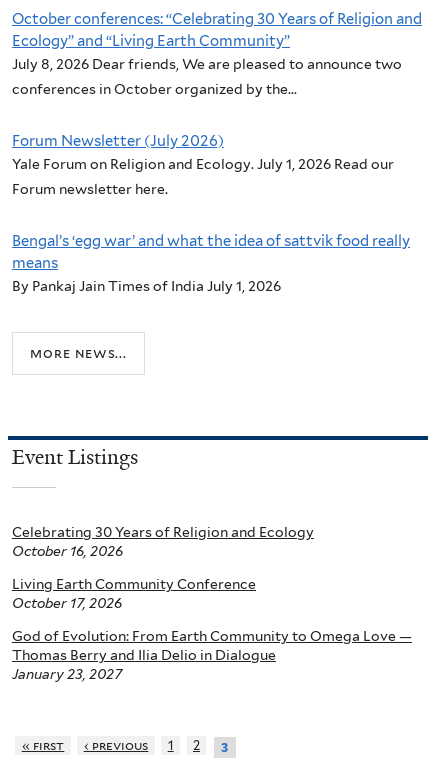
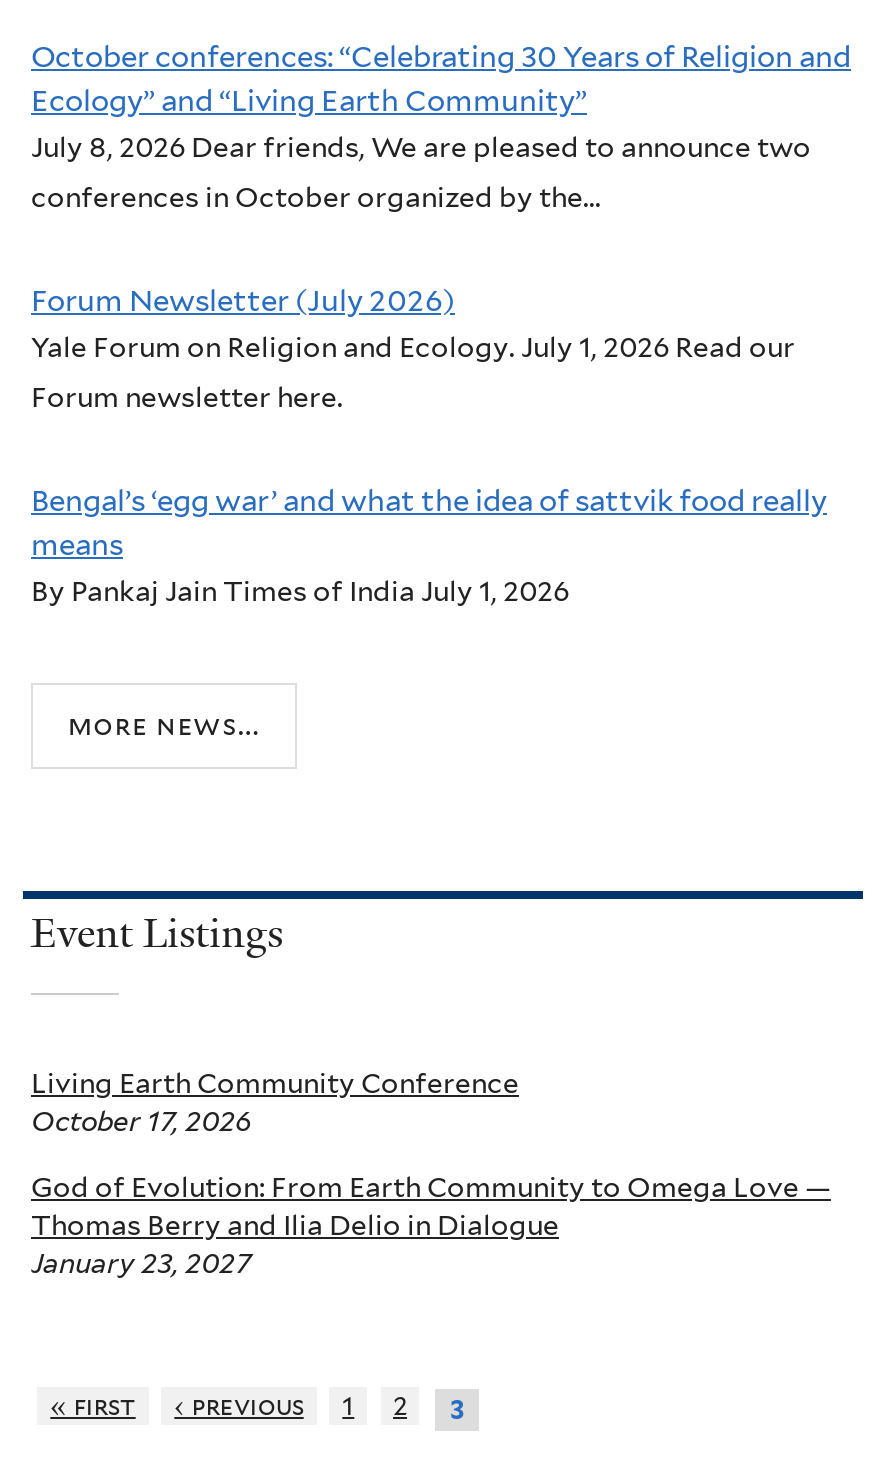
- Celebrating 30 Years of Religion and Ecology
- October 16, 2026
